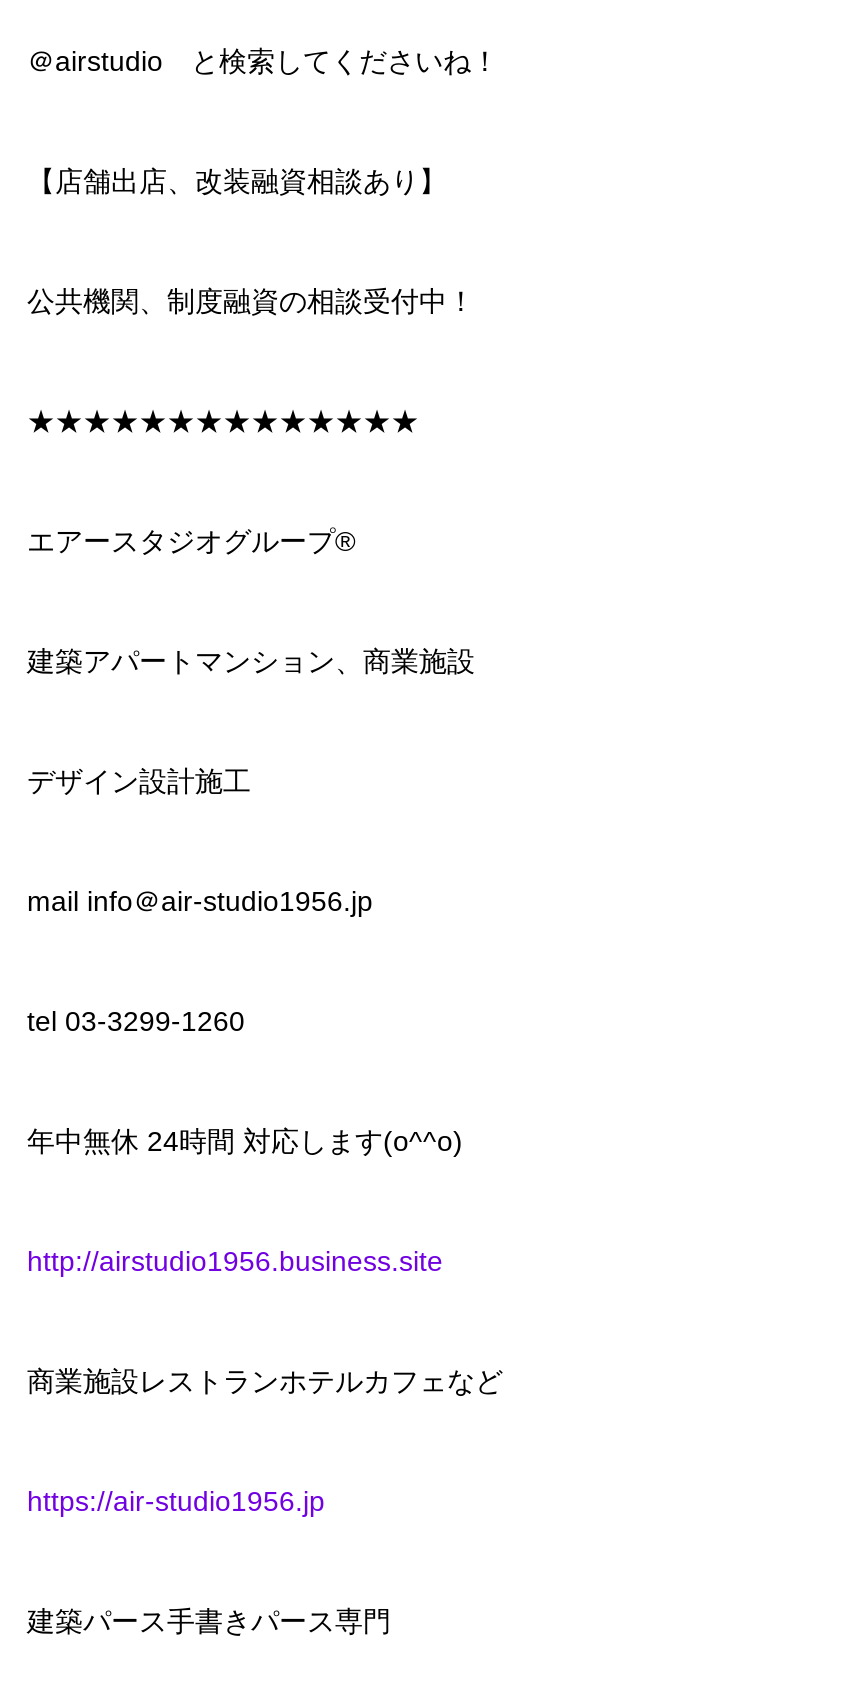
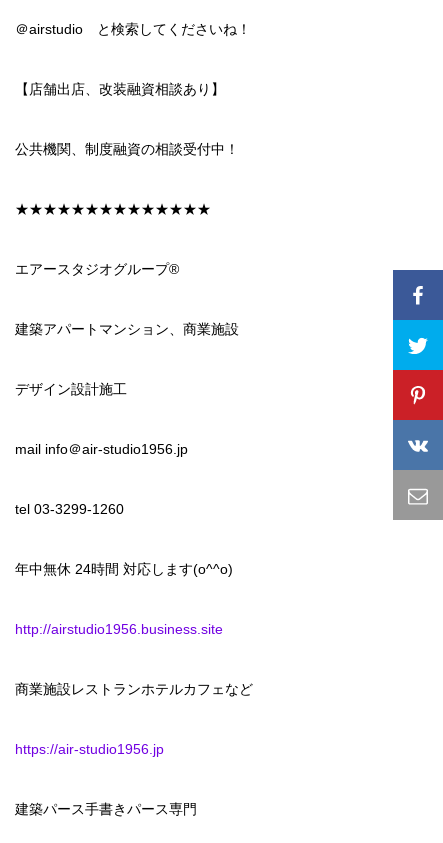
+ [image]
